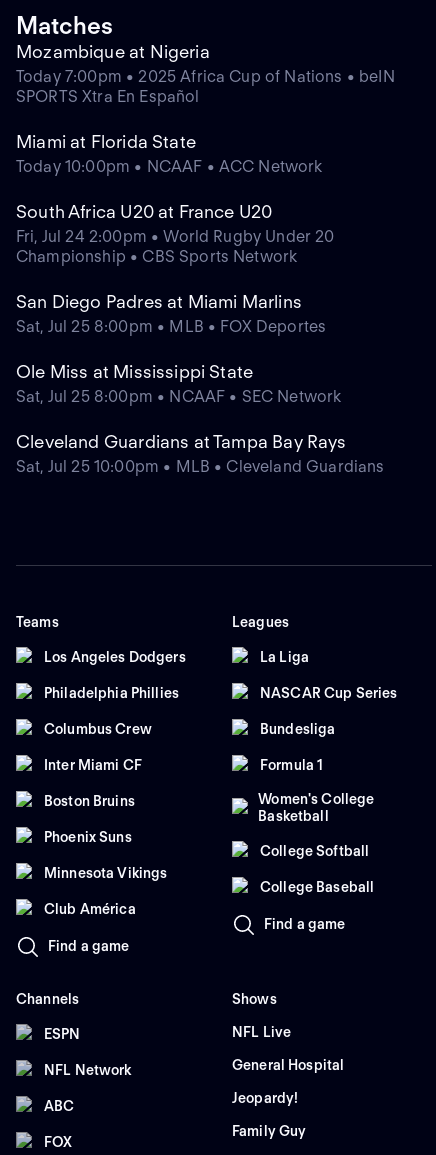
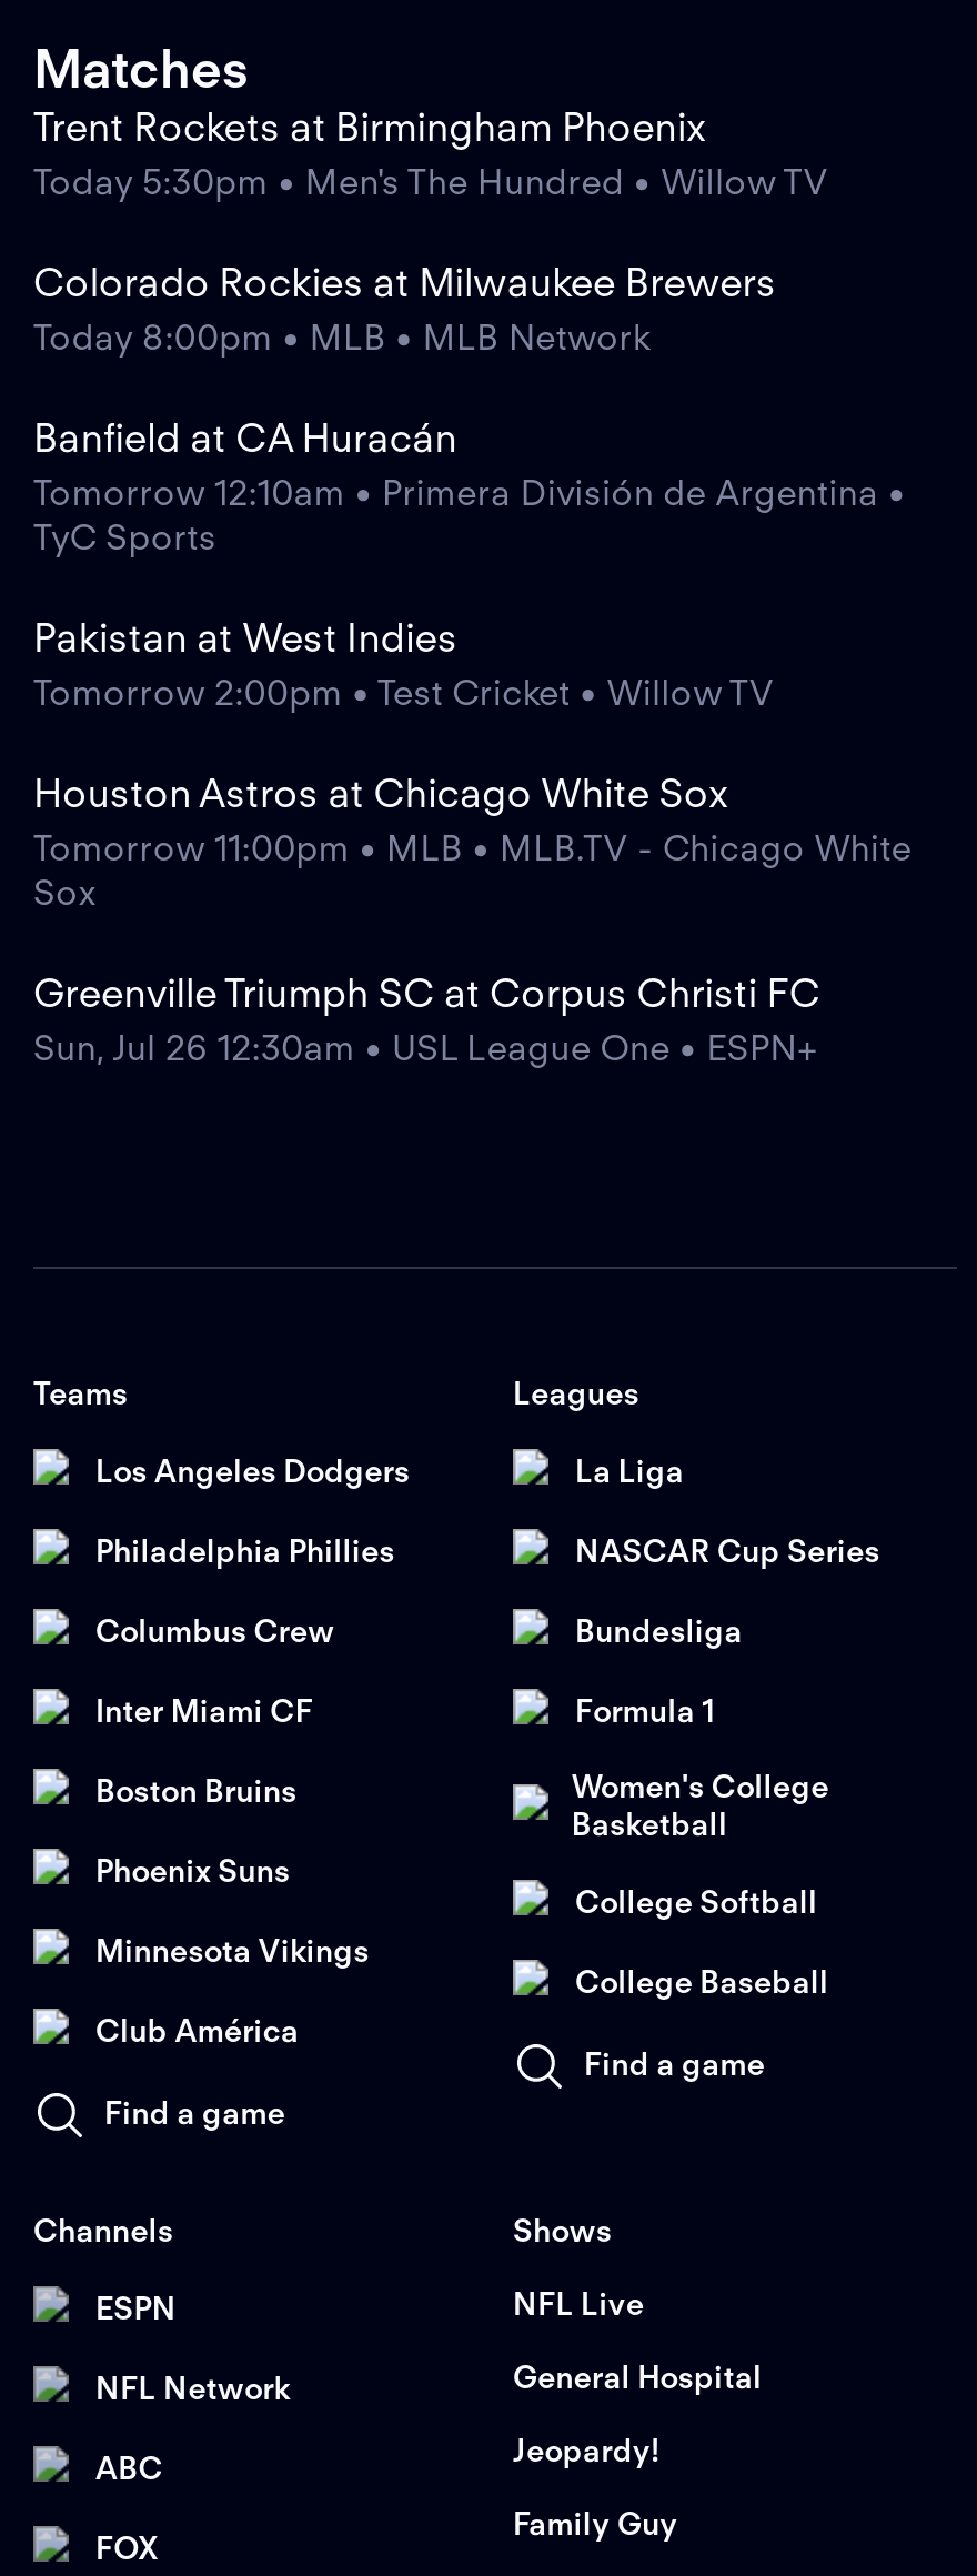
- Mozambique at Nigeria
- Today 7:00pm • 2025 Africa Cup of Nations • beIN
- SPORTS Xtra En Español
+ Trent Rockets at Birmingham Phoenix
+ Today 5:30pm • Men's The Hundred • Willow TV

- Miami at Florida State
- Today 10:00pm • NCAAF • ACC Network
+ Colorado Rockies at Milwaukee Brewers
+ Today 8:00pm • MLB • MLB Network

- South Africa U20 at France U20
- Fri, Jul 24 2:00pm • World Rugby Under 20
- Championship • CBS Sports Network
+ Banfield at CA Huracán
+ Tomorrow 12:10am • Primera División de Argentina •
+ TyC Sports

- San Diego Padres at Miami Marlins
- Sat, Jul 25 8:00pm • MLB • FOX Deportes
+ Pakistan at West Indies
+ Tomorrow 2:00pm • Test Cricket • Willow TV

- Ole Miss at Mississippi State
- Sat, Jul 25 8:00pm • NCAAF • SEC Network
+ Houston Astros at Chicago White Sox
+ Tomorrow 11:00pm • MLB • MLB.TV - Chicago White
+ Sox

- Cleveland Guardians at Tampa Bay Rays
- Sat, Jul 25 10:00pm • MLB • Cleveland Guardians
+ Greenville Triumph SC at Corpus Christi FC
+ Sun, Jul 26 12:30am • USL League One • ESPN+
